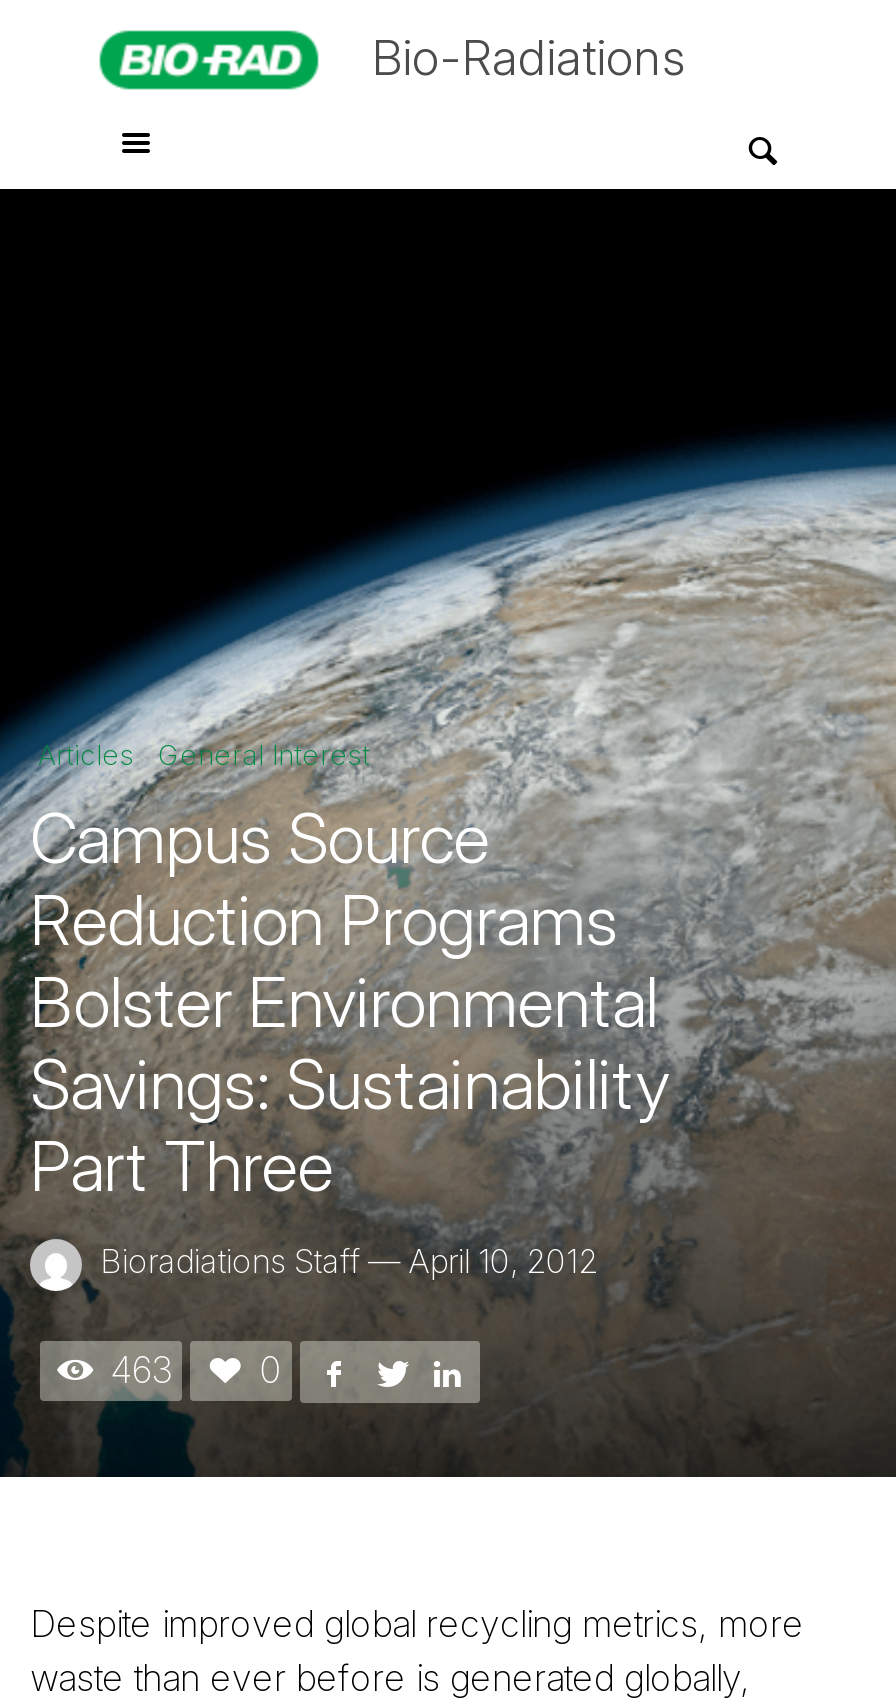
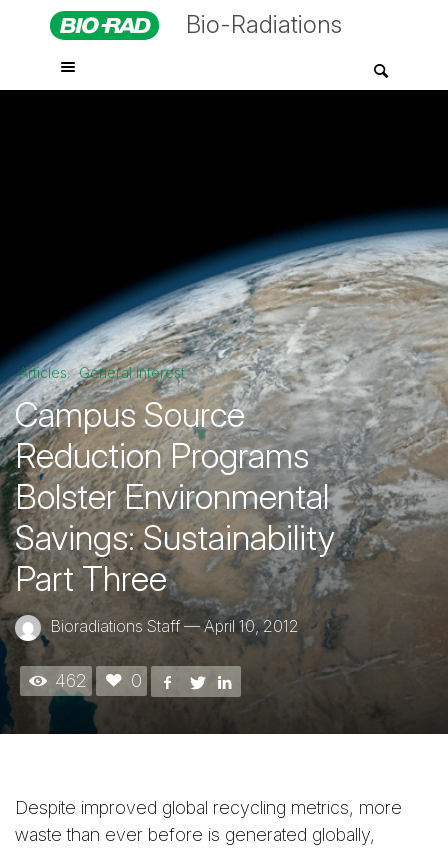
- 463
+ 462
